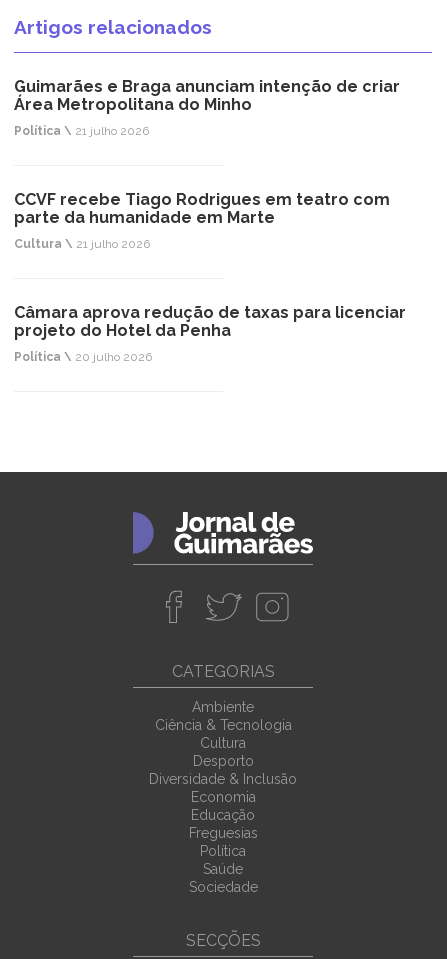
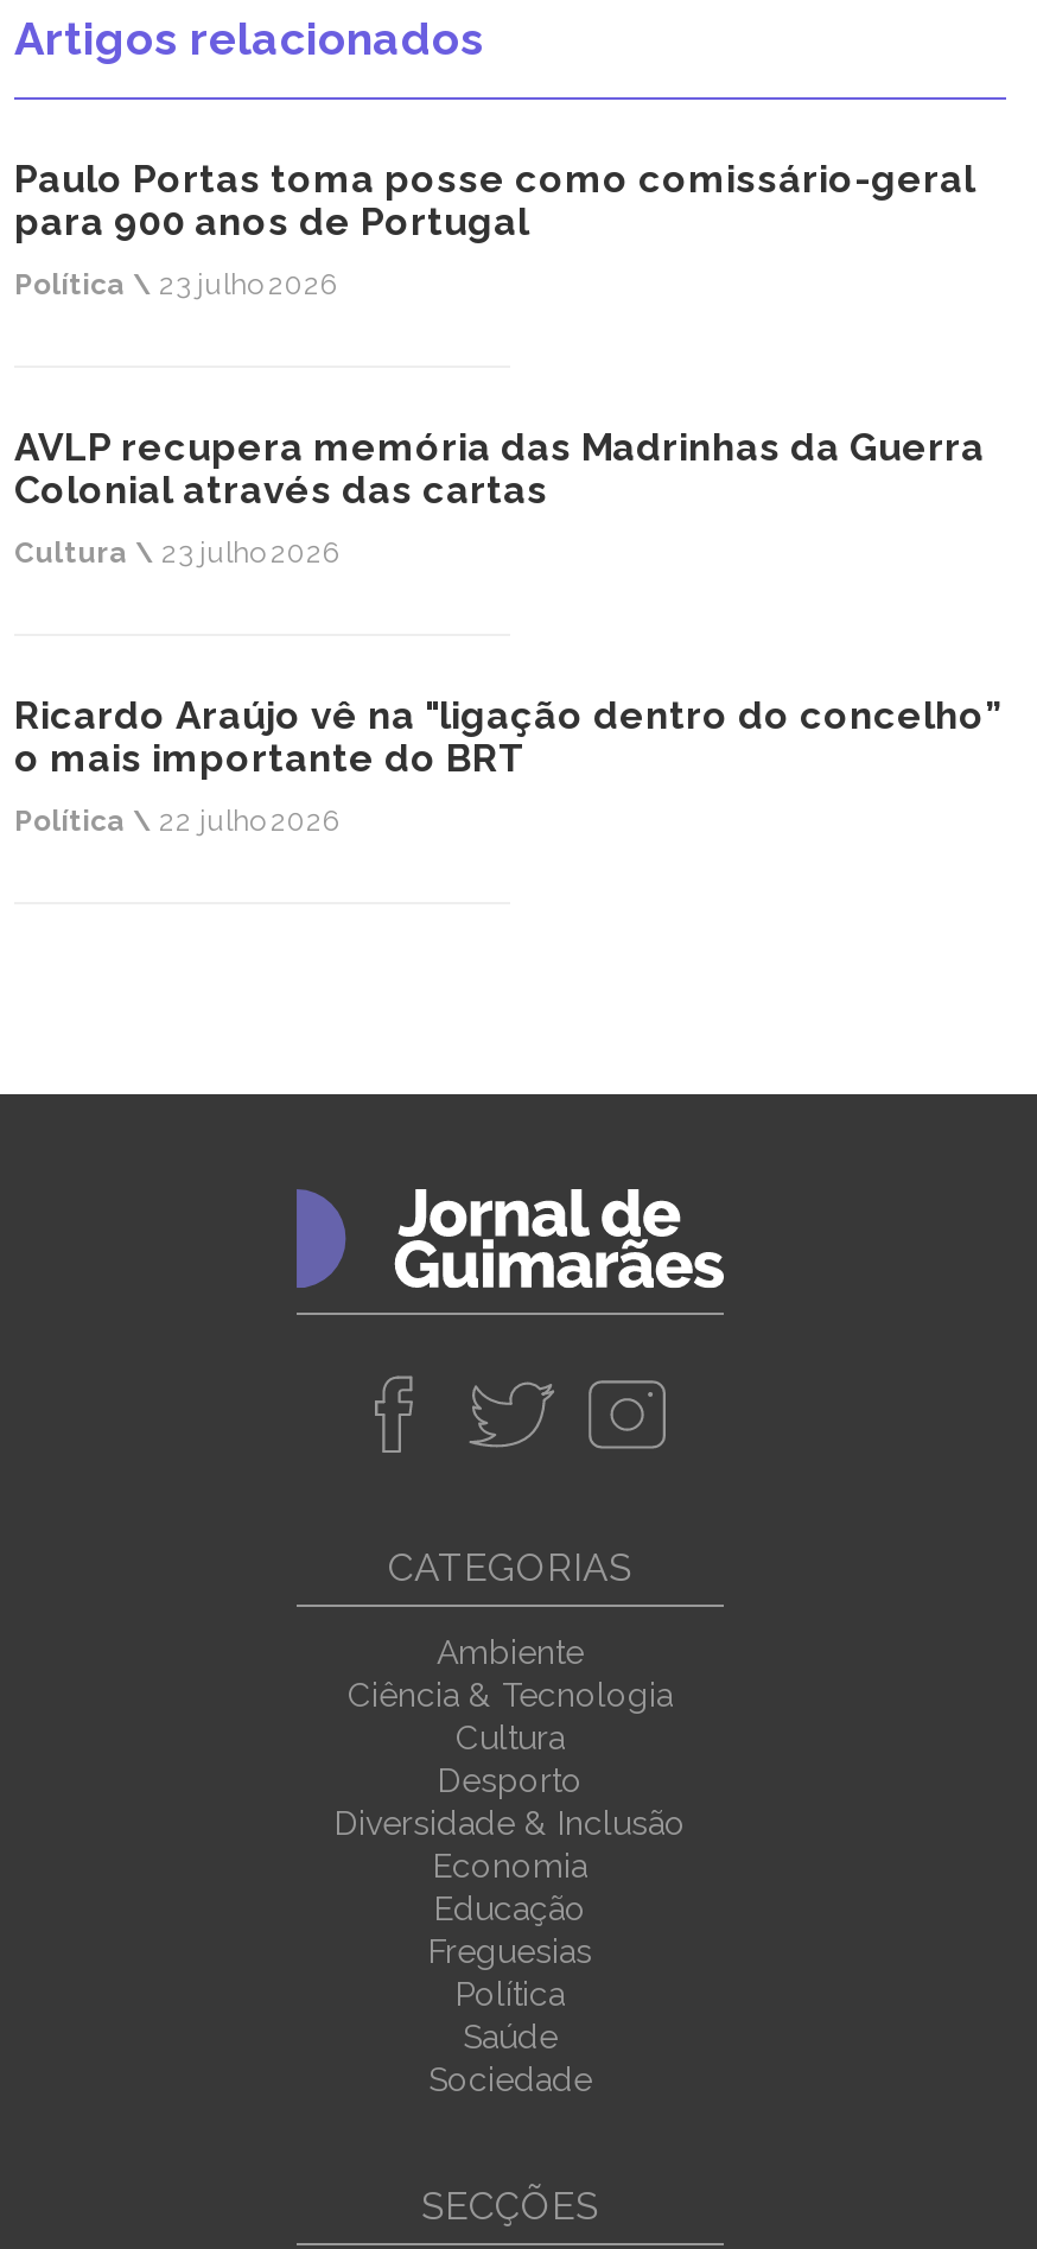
- Guimarães e Braga anunciam intenção de criar
- Área Metropolitana do Minho
+ Paulo Portas toma posse como comissário-geral
+ para 900 anos de Portugal

- Política \ 21 julho 2026
+ Política \ 23 julho 2026

- CCVF recebe Tiago Rodrigues em teatro com
- parte da humanidade em Marte
+ AVLP recupera memória das Madrinhas da Guerra
+ Colonial através das cartas

- Cultura \ 21 julho 2026
+ Cultura \ 23 julho 2026

- Câmara aprova redução de taxas para licenciar
- projeto do Hotel da Penha
+ Ricardo Araújo vê na "ligação dentro do concelho”
+ o mais importante do BRT

- Política \ 20 julho 2026
+ Política \ 22 julho 2026
